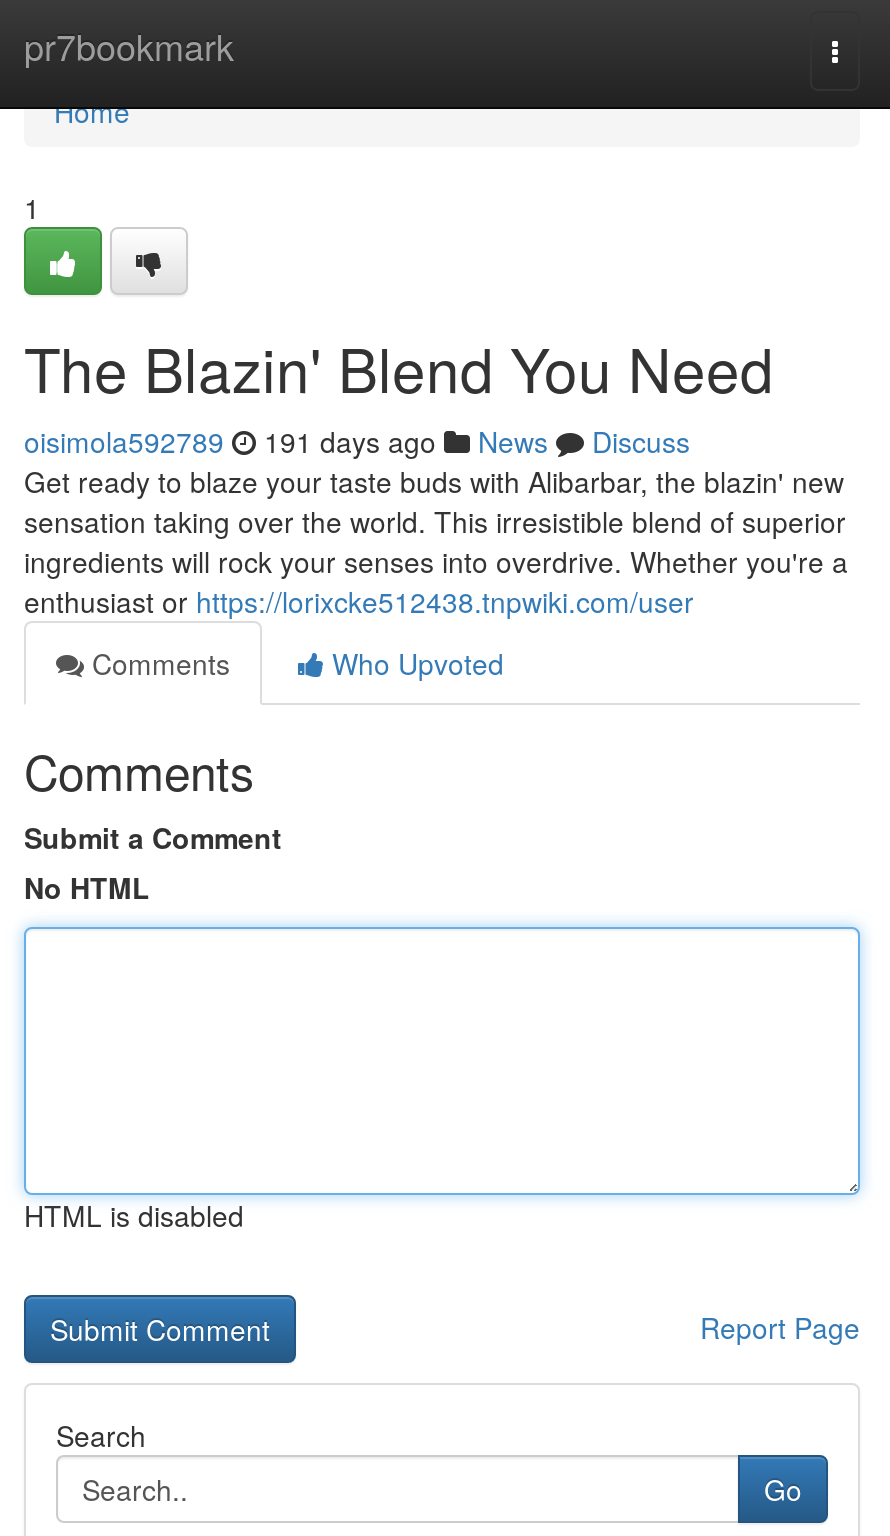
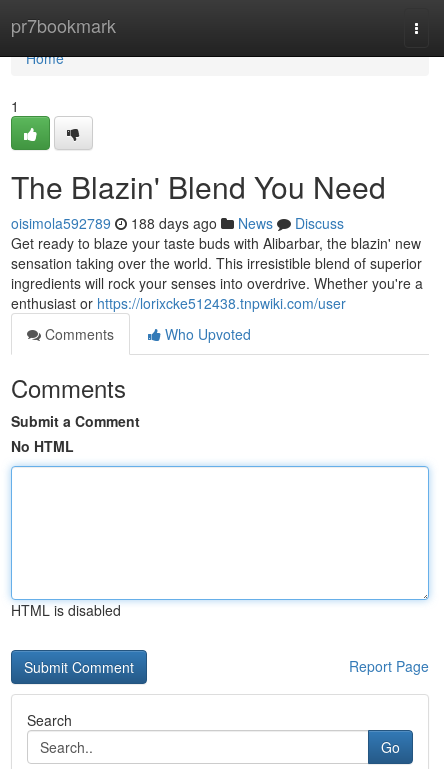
- oisimola592789 191 days ago News Discuss
+ oisimola592789 188 days ago News Discuss
